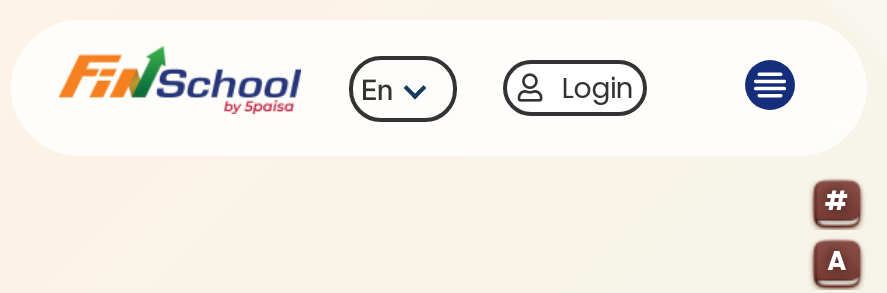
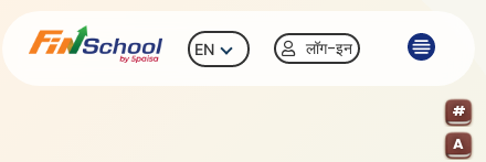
- En
- Login
+ EN
+ लॉग-इन
